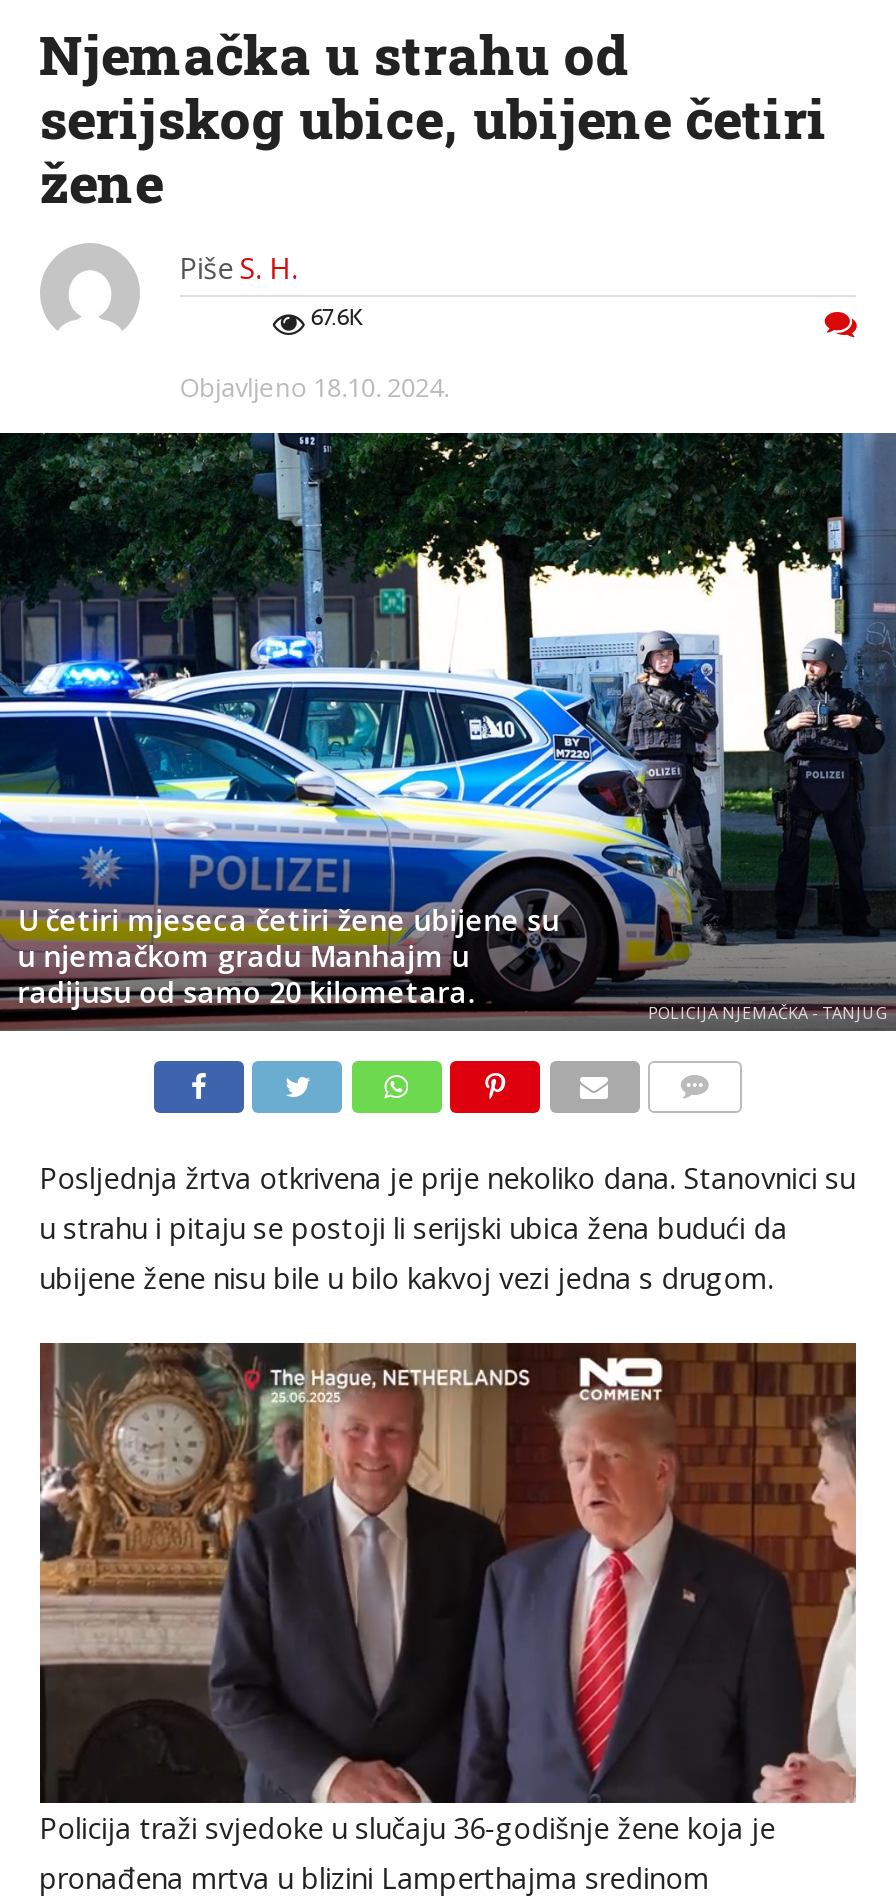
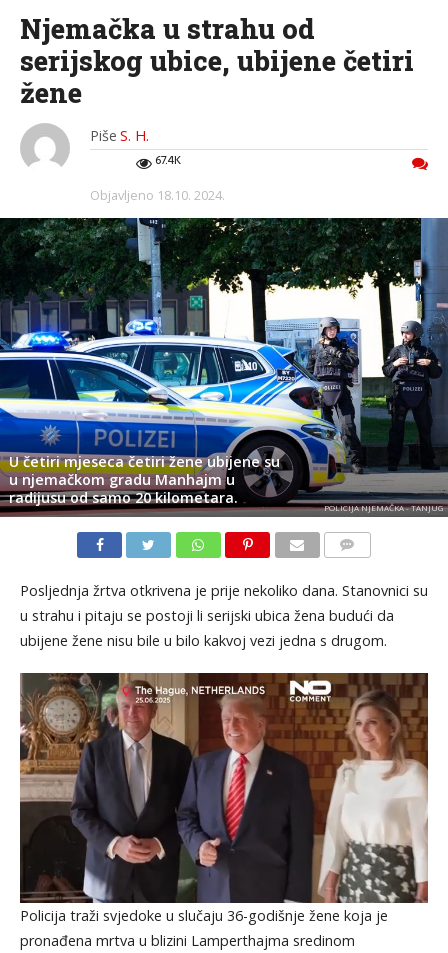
- 67.6K
+ 67.4K

- [image]
+ [image]
